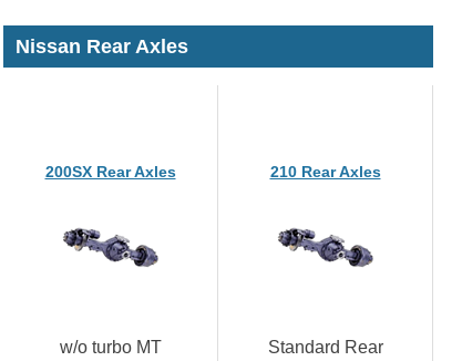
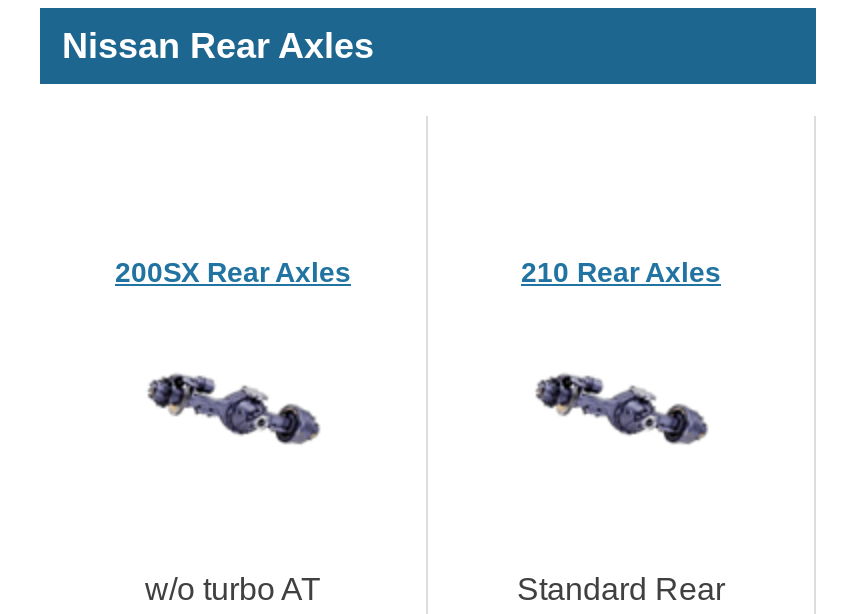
- w/o turbo MT
+ w/o turbo AT
